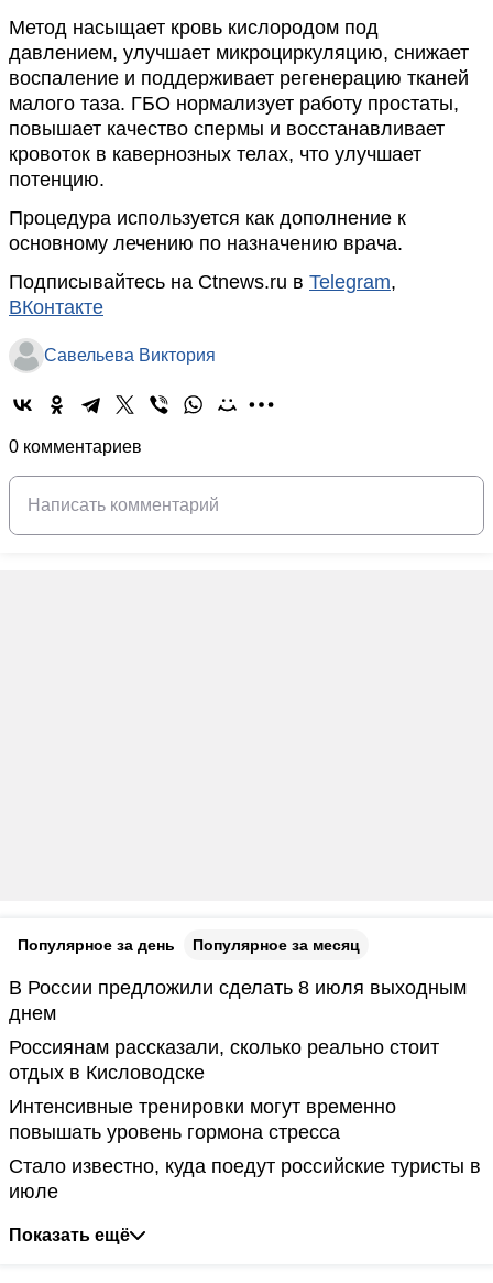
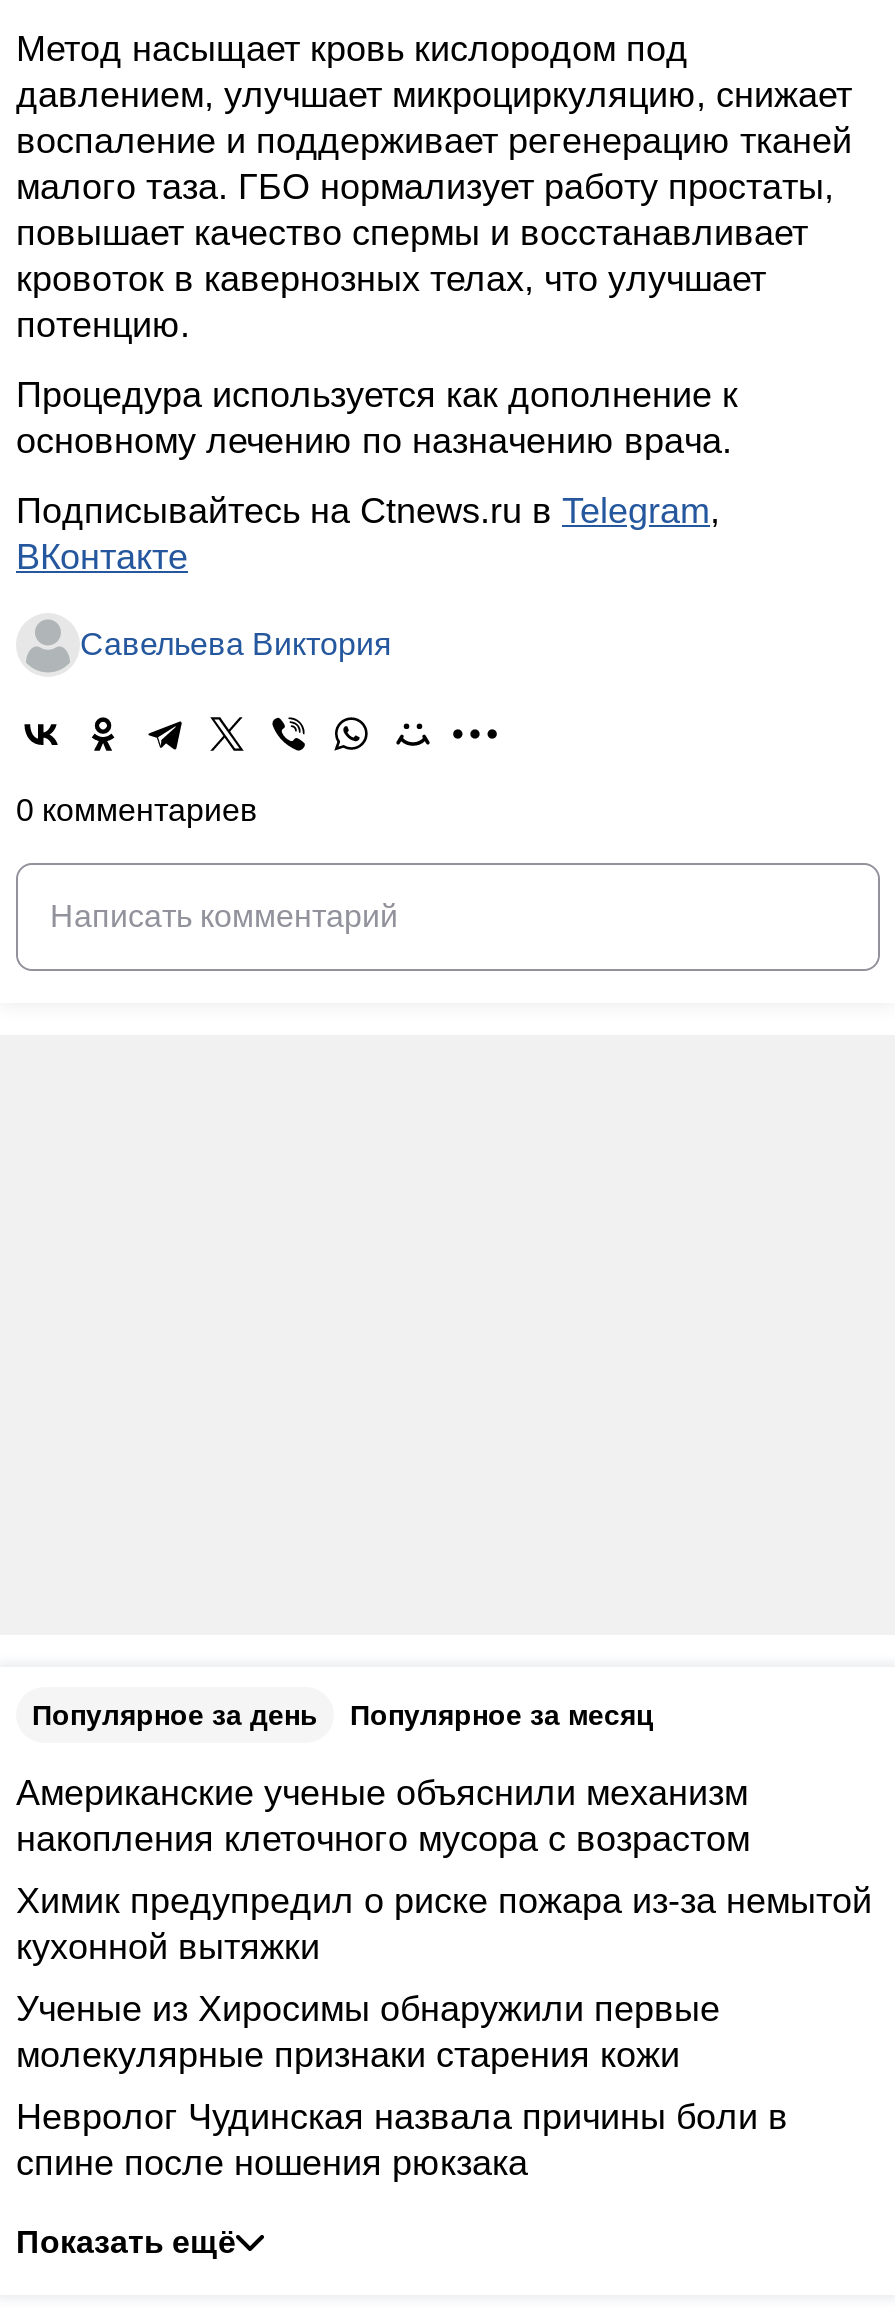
- В России предложили сделать 8 июля выходным
- днем
+ Американские ученые объяснили механизм
+ накопления клеточного мусора с возрастом

- Россиянам рассказали, сколько реально стоит
- отдых в Кисловодске
+ Химик предупредил о риске пожара из-за немытой
+ кухонной вытяжки

- Интенсивные тренировки могут временно
- повышать уровень гормона стресса
+ Ученые из Хиросимы обнаружили первые
+ молекулярные признаки старения кожи

- Стало известно, куда поедут российские туристы в
- июле
+ Невролог Чудинская назвала причины боли в
+ спине после ношения рюкзака
